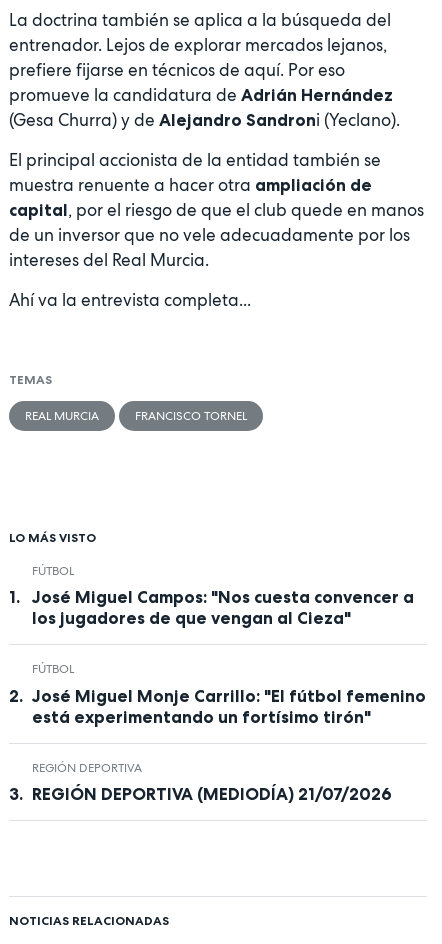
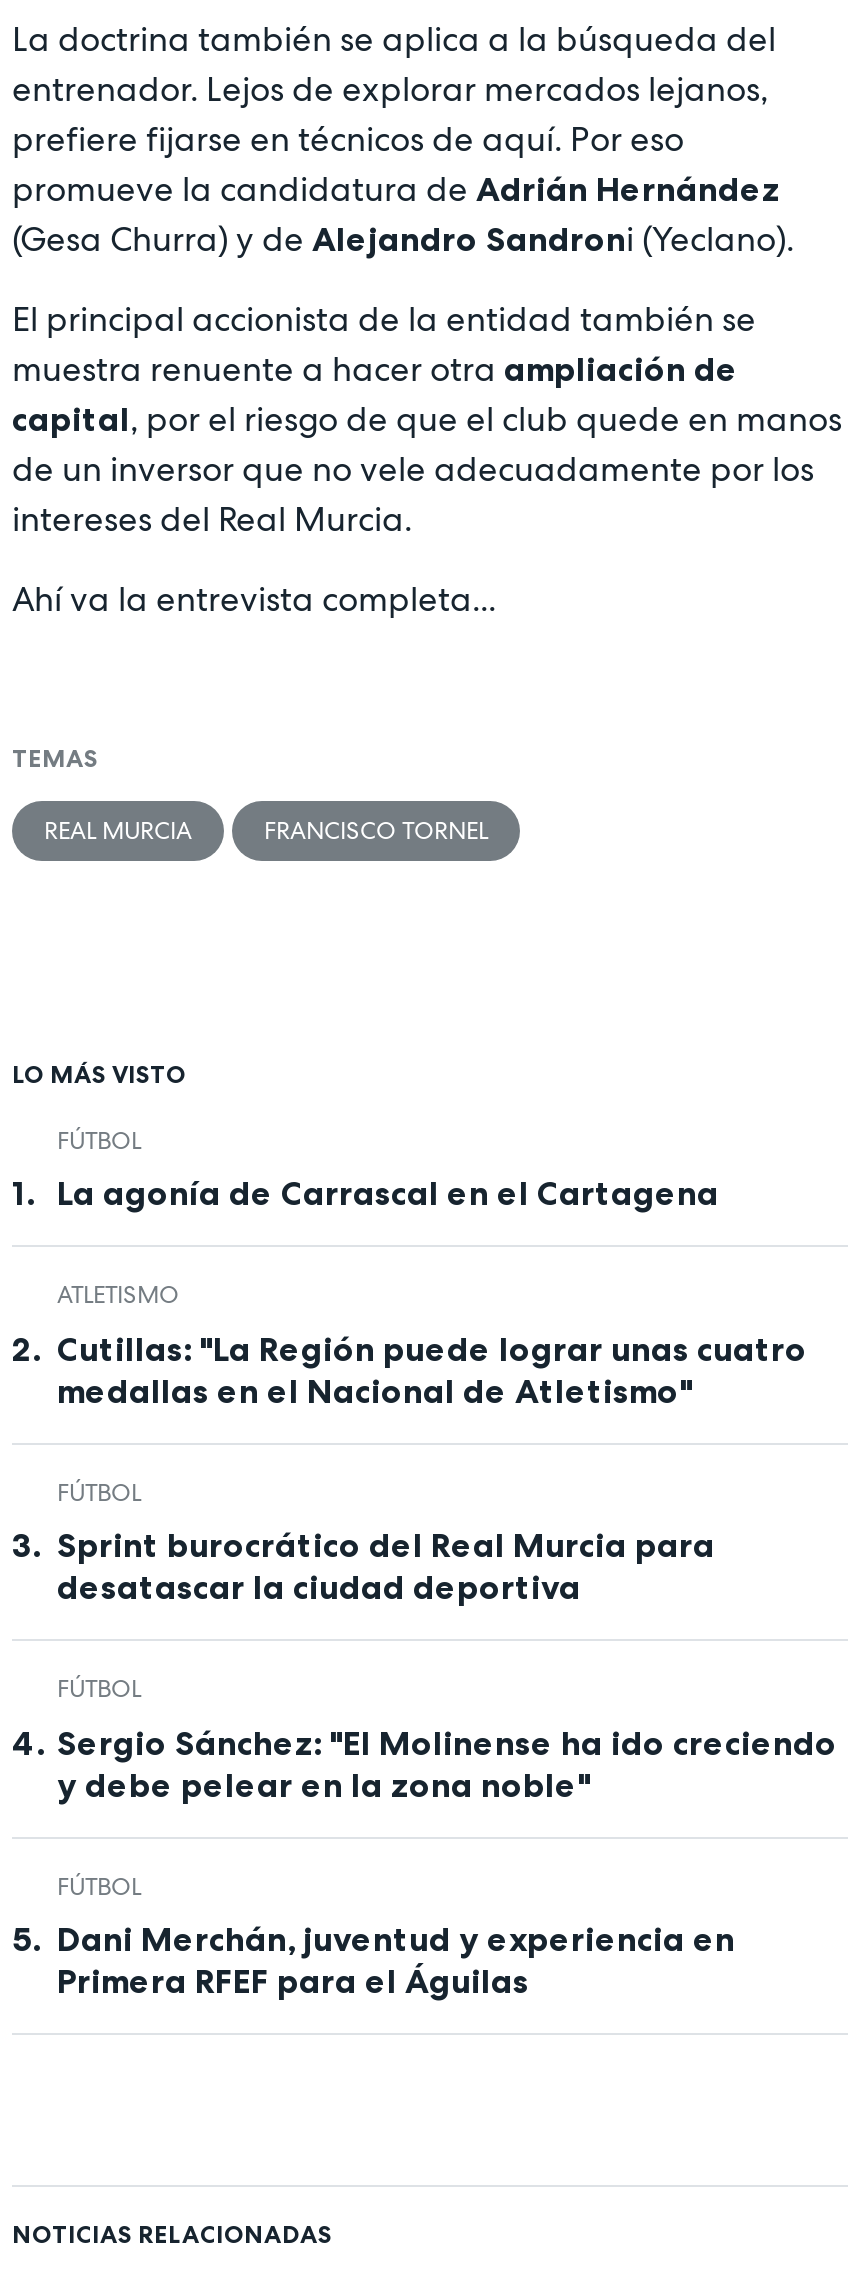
- José Miguel Campos: "Nos cuesta convencer a
- los jugadores de que vengan al Cieza"
+ La agonía de Carrascal en el Cartagena
+ ATLETISMO
+ Cutillas: "La Región puede lograr unas cuatro
+ medallas en el Nacional de Atletismo"

- José Miguel Monje Carrillo: "El fútbol femenino
- está experimentando un fortísimo tirón"
- REGIÓN DEPORTIVA
- REGIÓN DEPORTIVA (MEDIODÍA) 21/07/2026
+ Sprint burocrático del Real Murcia para
+ desatascar la ciudad deportiva
+ FÚTBOL
+ Sergio Sánchez: "El Molinense ha ido creciendo
+ y debe pelear en la zona noble"
+ FÚTBOL
+ Dani Merchán, juventud y experiencia en
+ Primera RFEF para el Águilas
